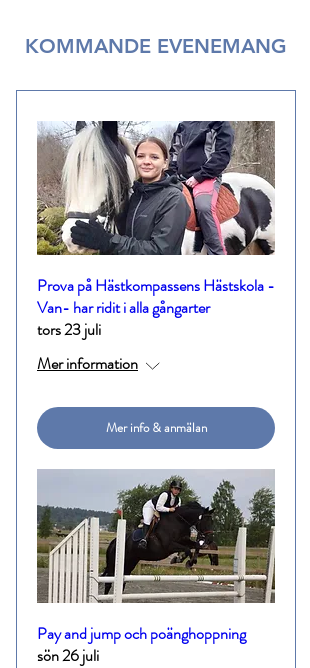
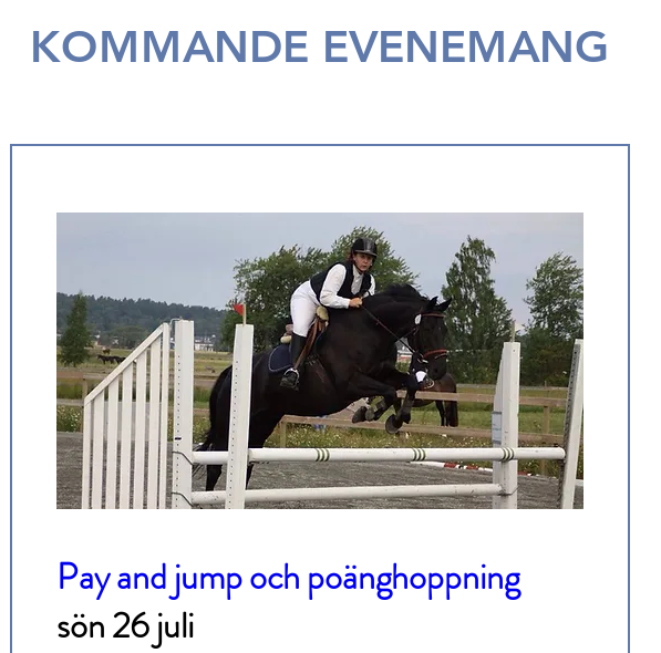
- [image]
- Prova på Hästkompassens Hästskola -
- Van- har ridit i alla gångarter
- tors 23 juli
- Mer information
- Mer info & anmälan
